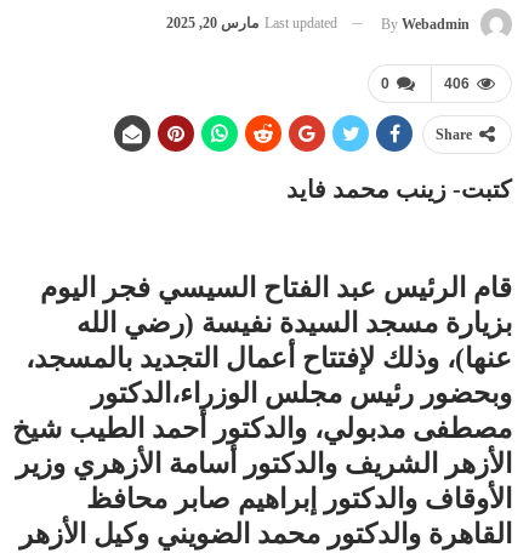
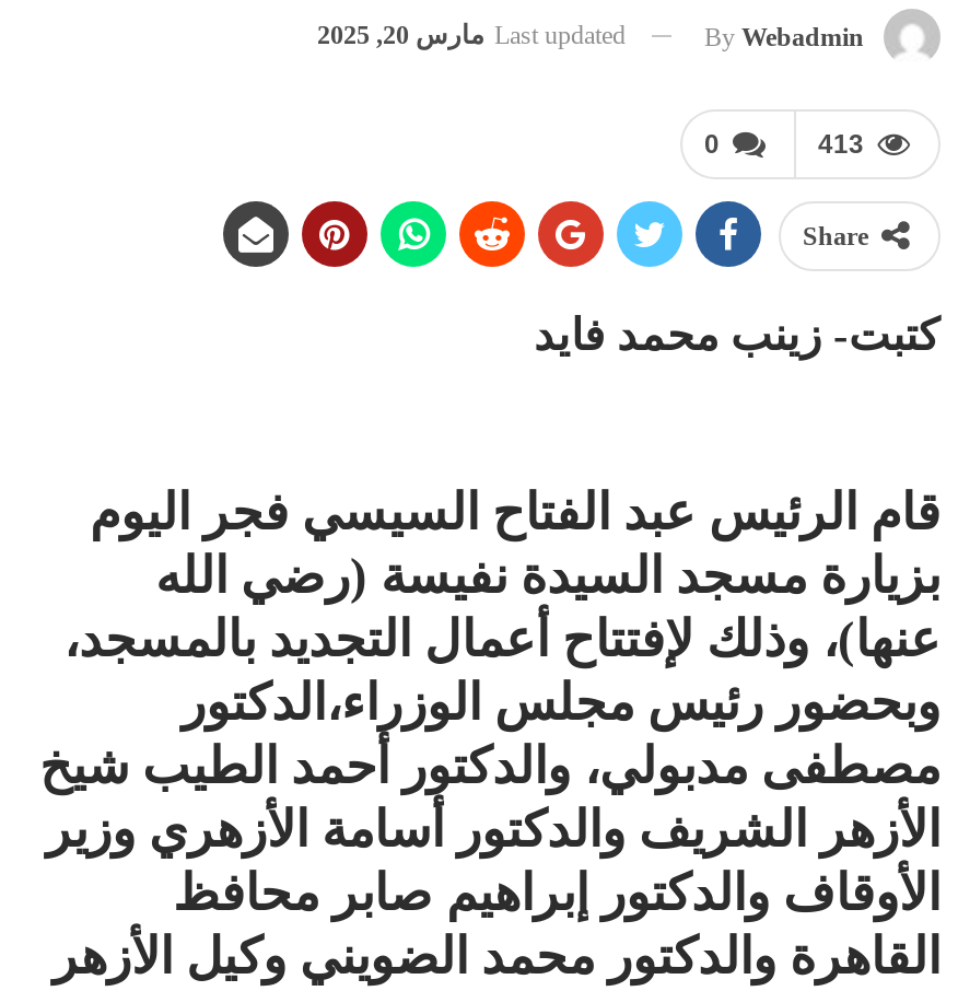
- 406
+ 413
